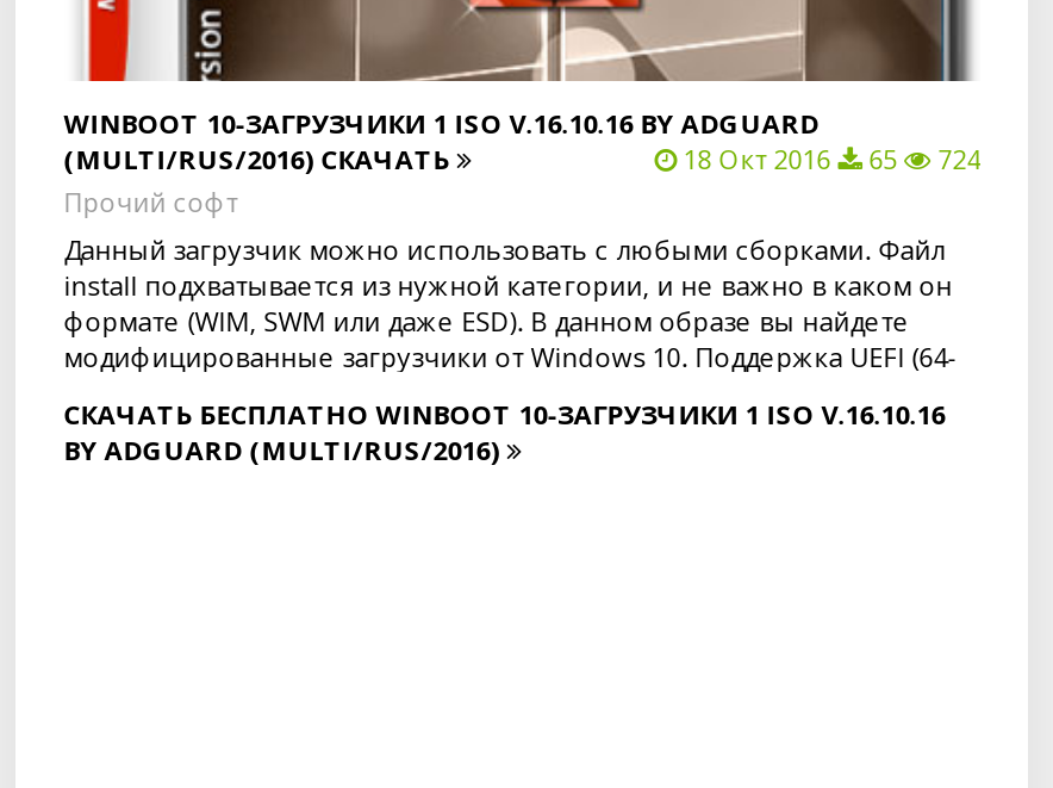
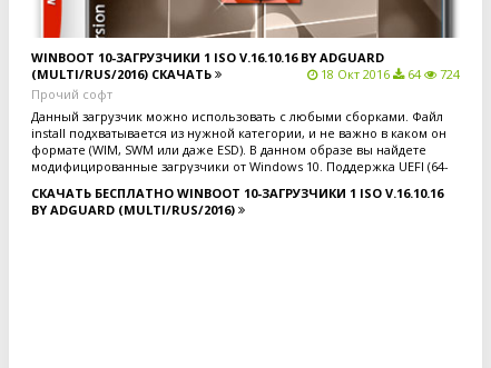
- 18 Окт 2016 65 724
+ 18 Окт 2016 64 724
